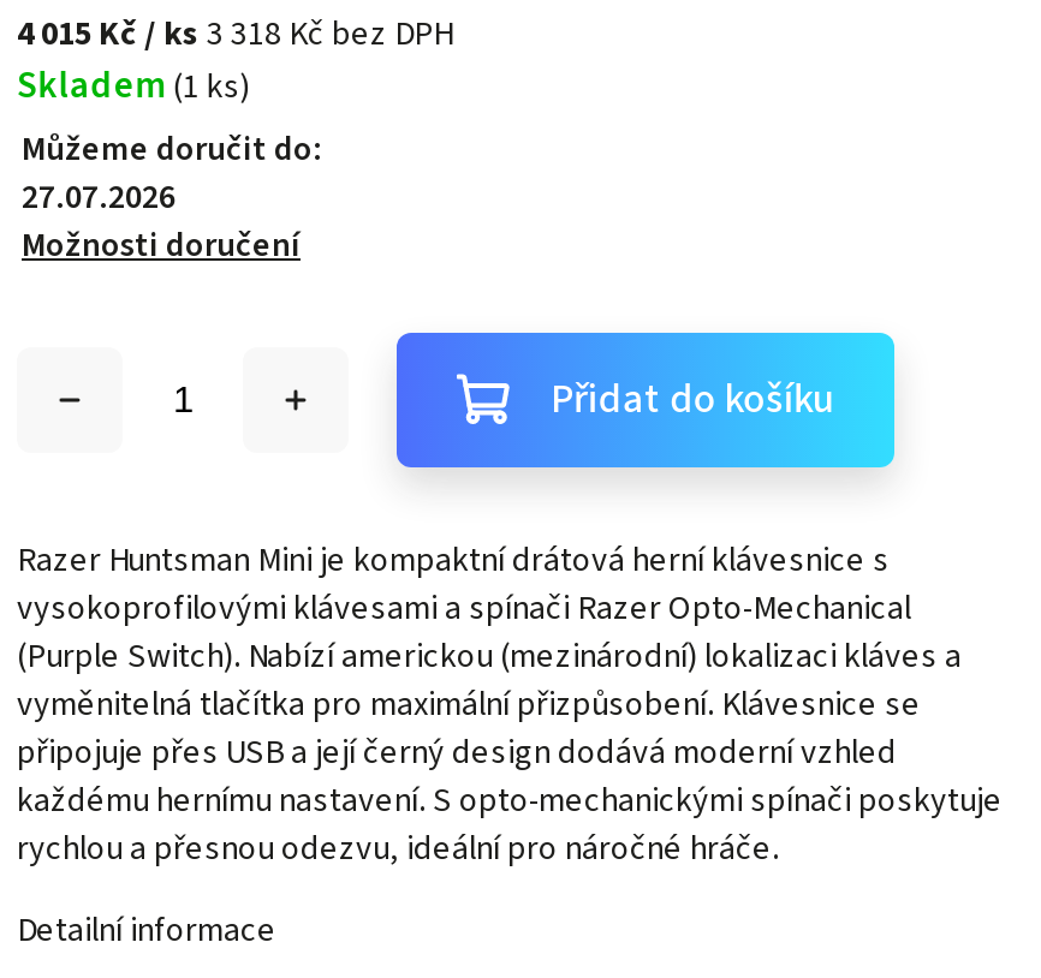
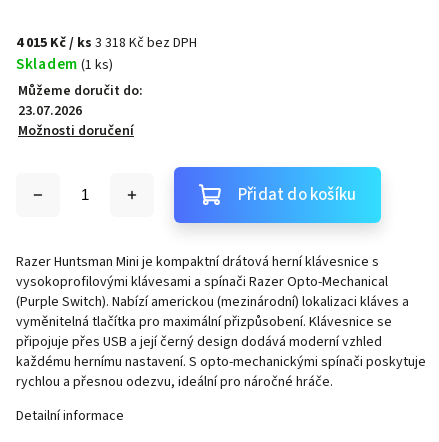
- 27.07.2026
+ 23.07.2026
